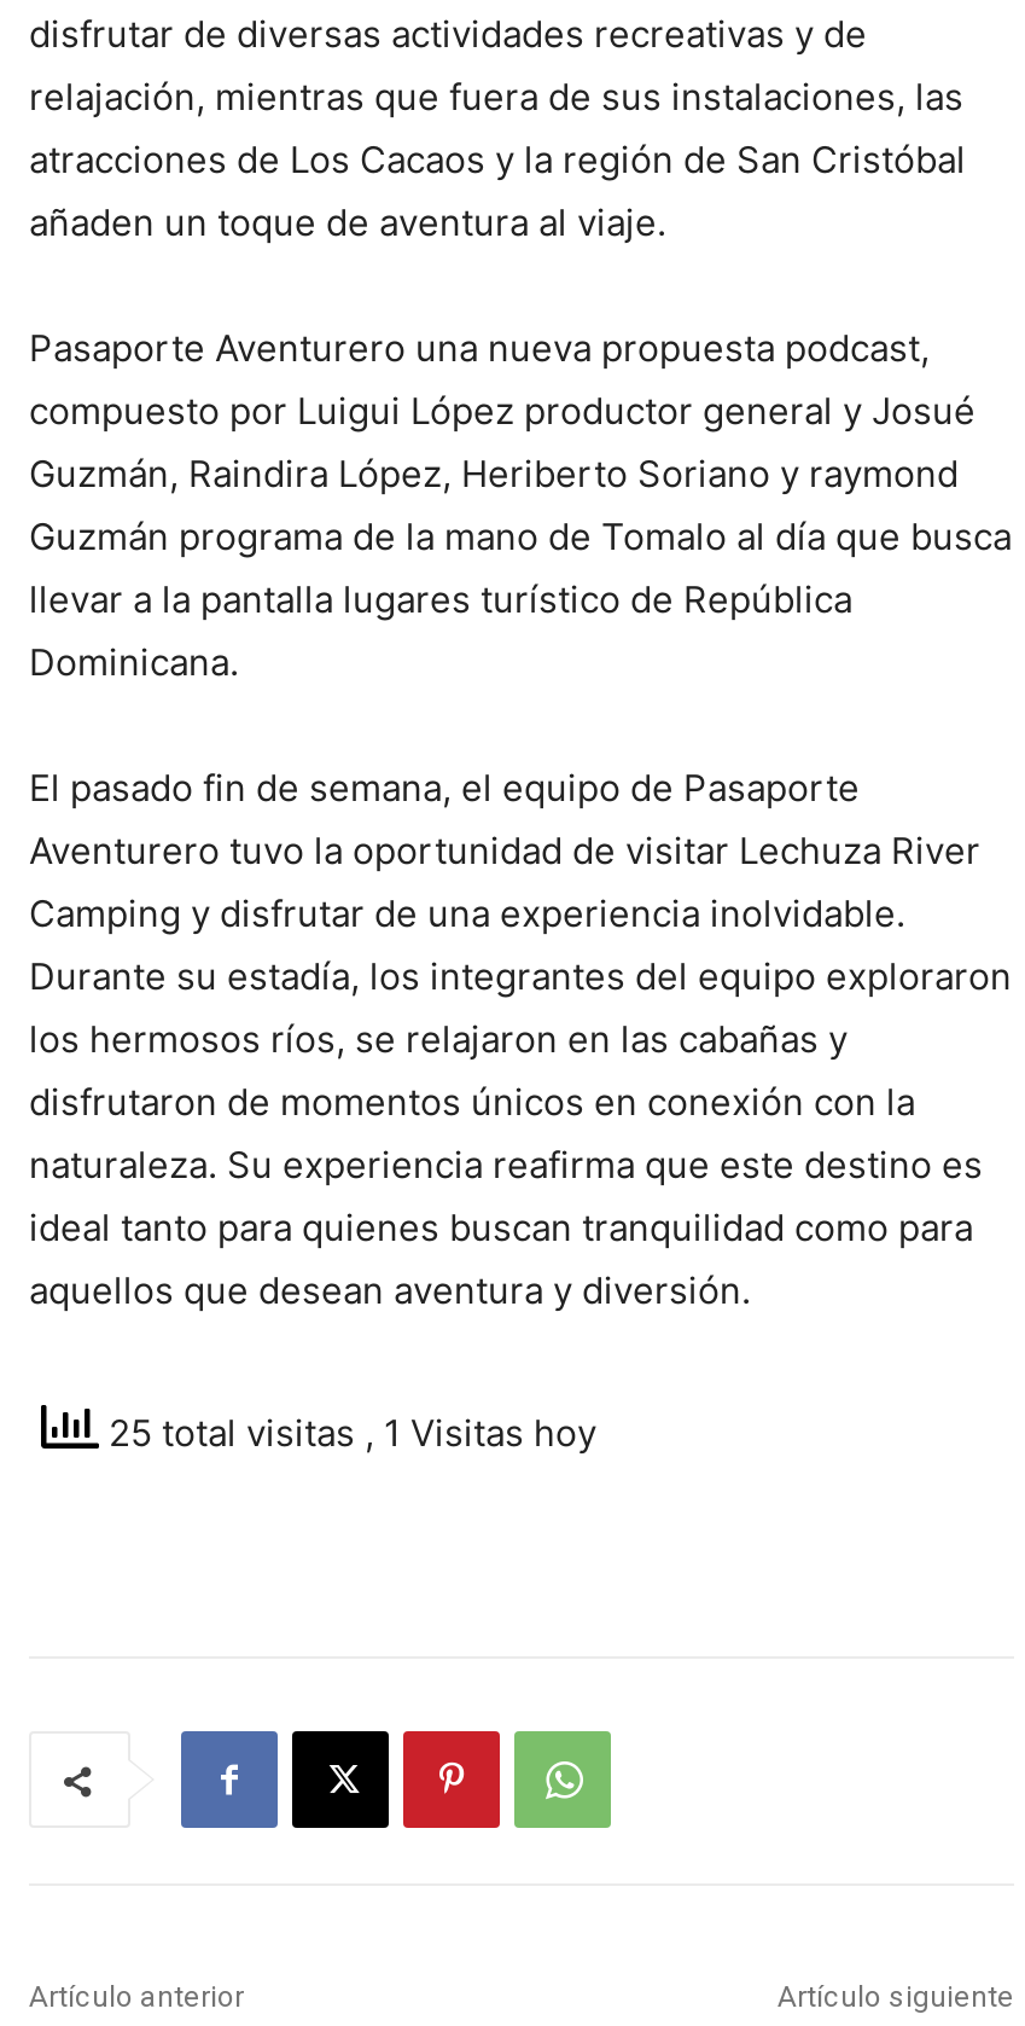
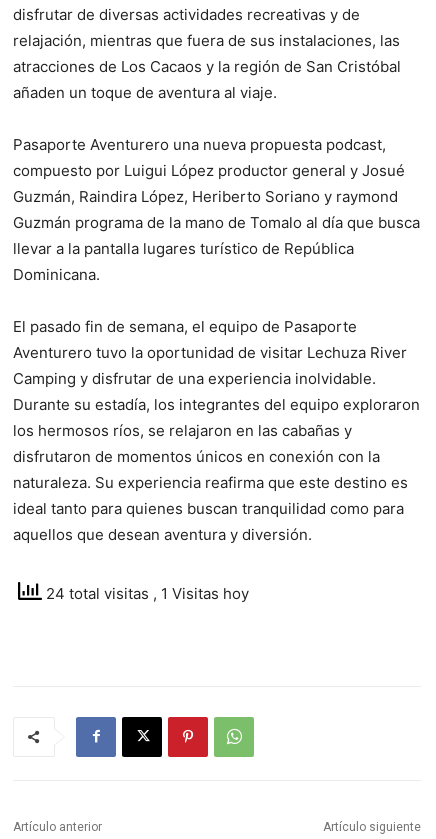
- 25 total visitas, 1 Visitas hoy
+ 24 total visitas, 1 Visitas hoy
